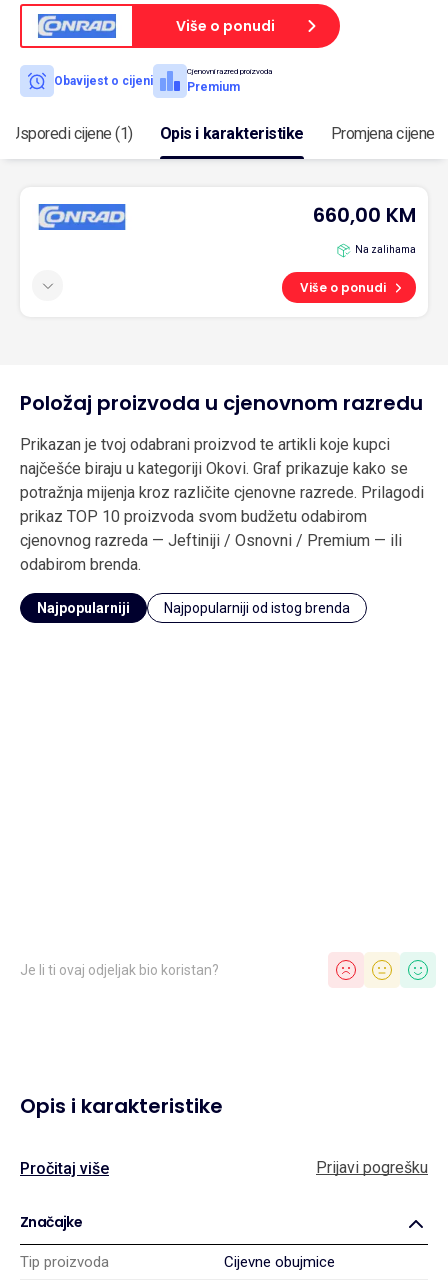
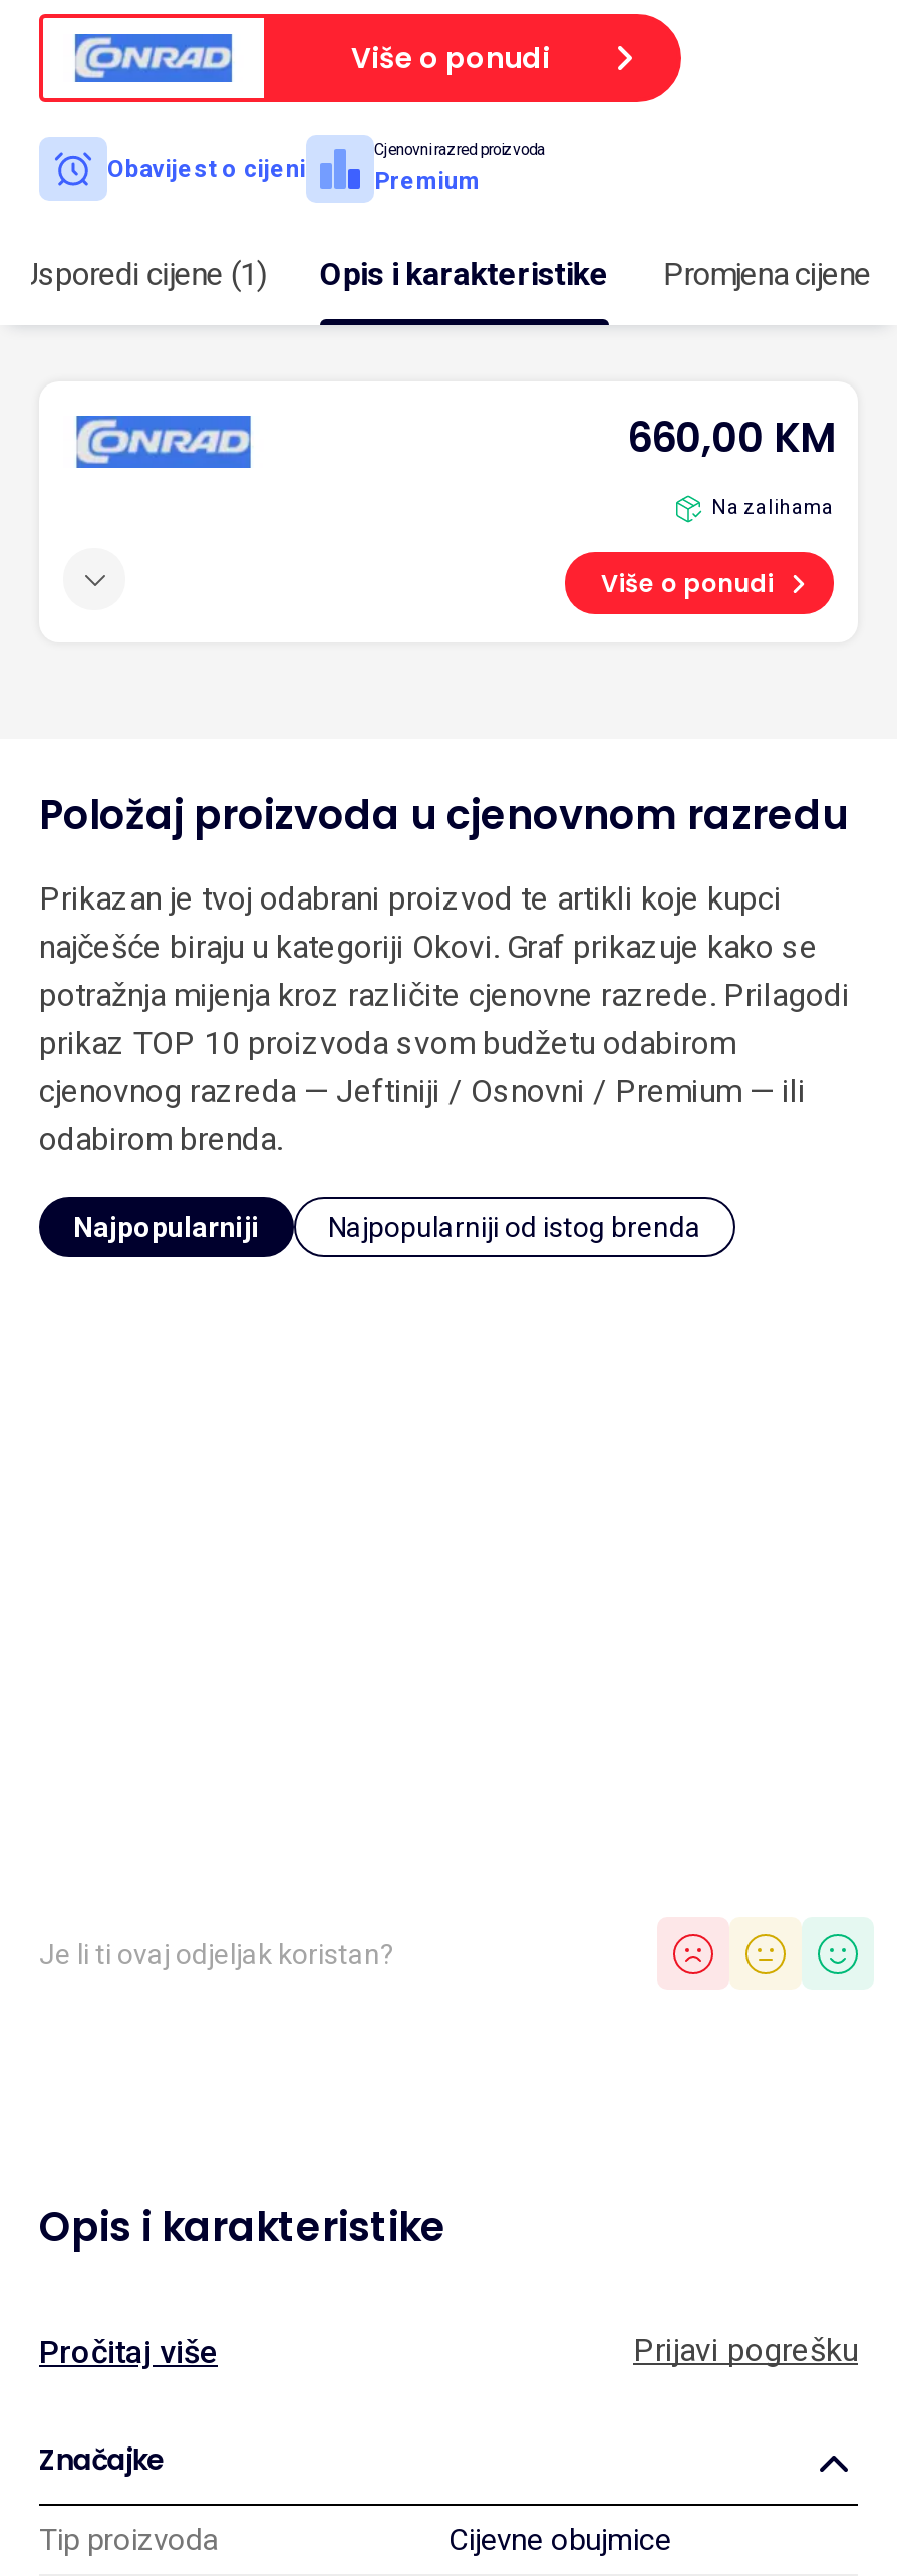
- Je li ti ovaj odjeljak bio koristan?
+ Je li ti ovaj odjeljak koristan?
